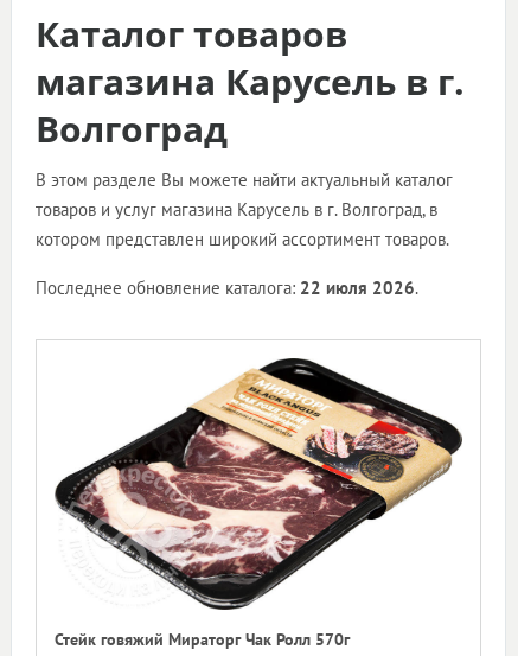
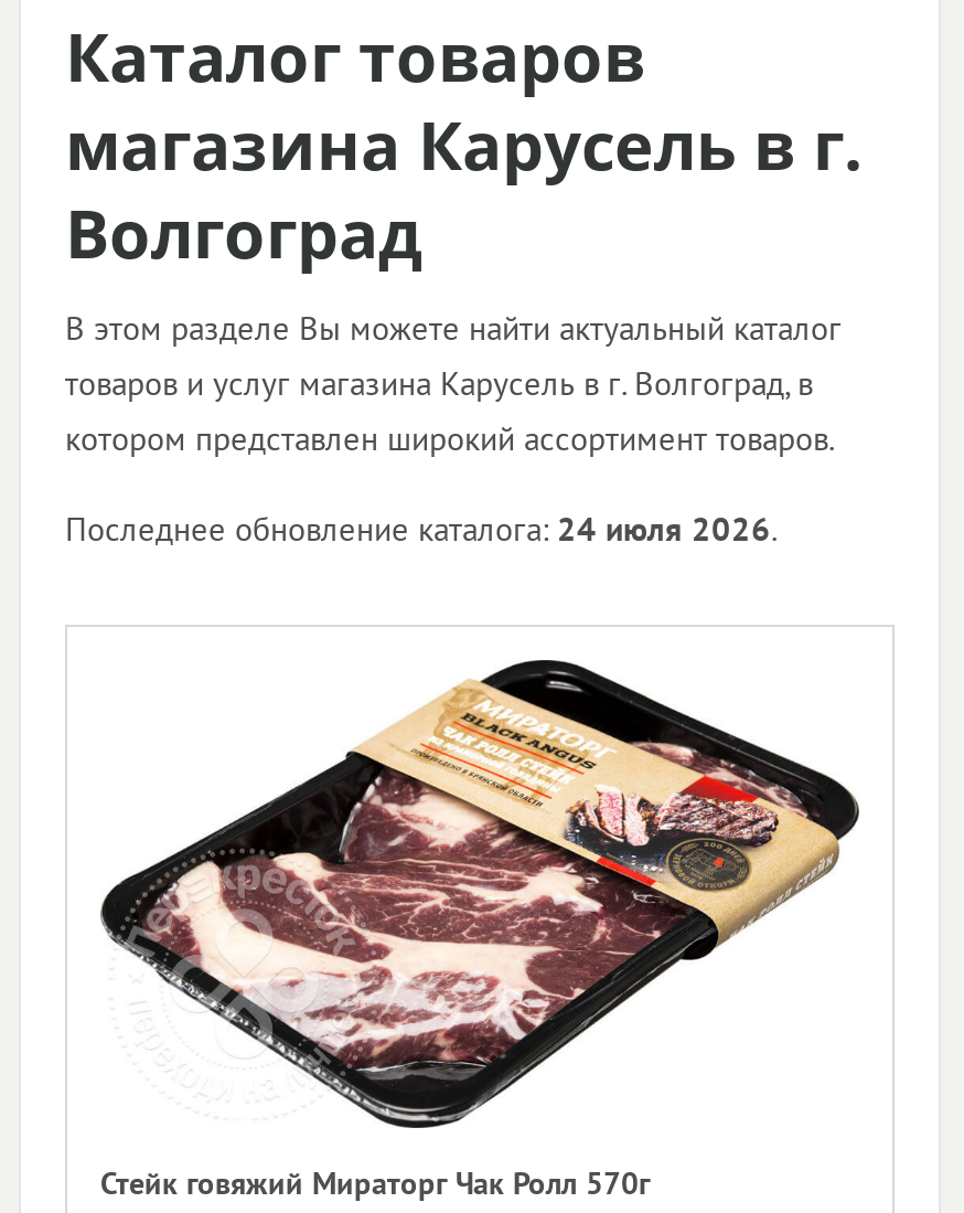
- Последнее обновление каталога: 22 июля 2026.
+ Последнее обновление каталога: 24 июля 2026.
